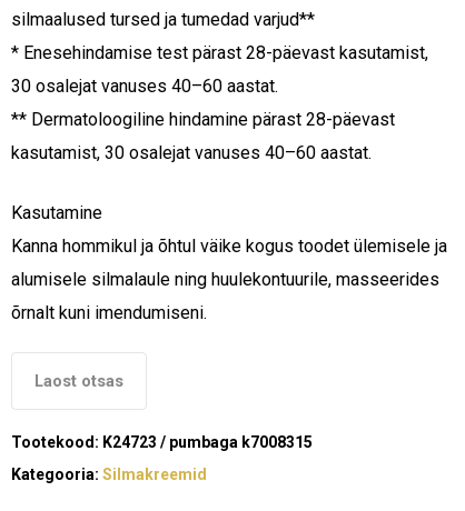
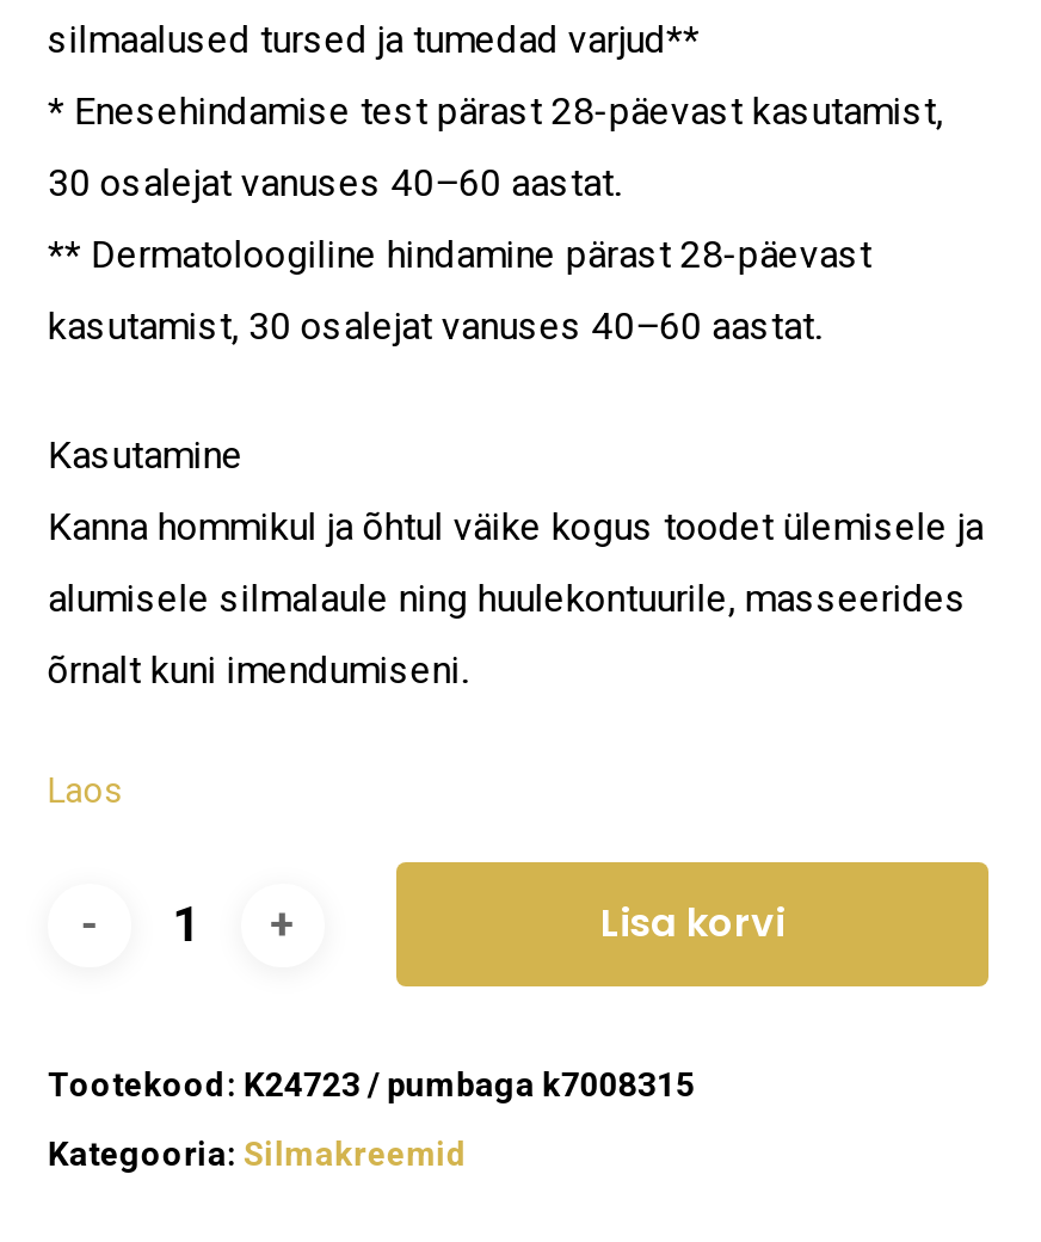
- Laost otsas
+ Laos
+ Lisa korvi
